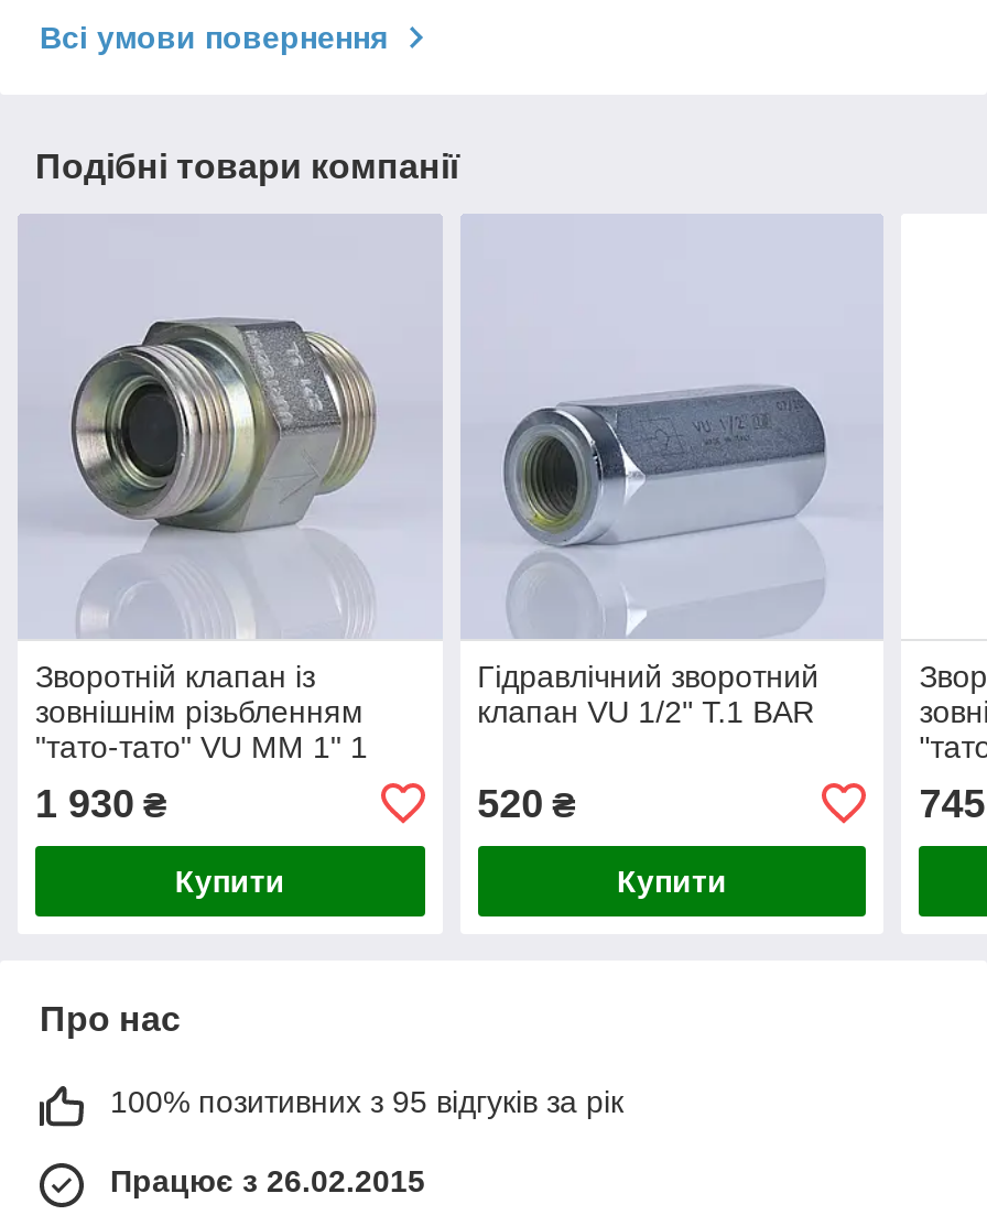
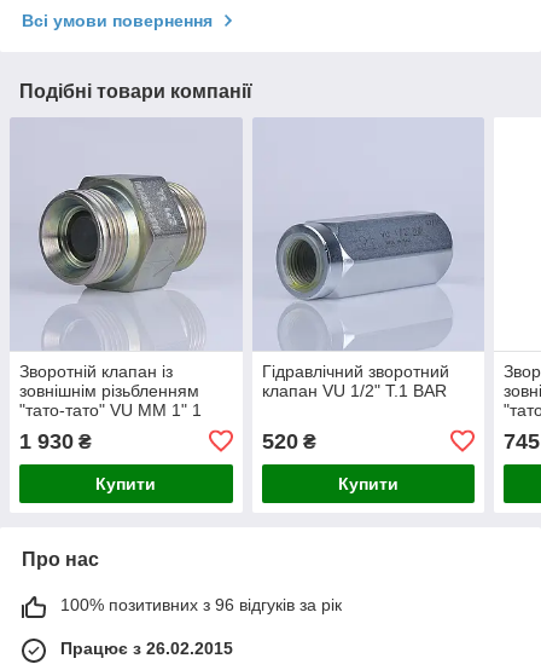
- 100% позитивних з 95 відгуків за рік
+ 100% позитивних з 96 відгуків за рік
